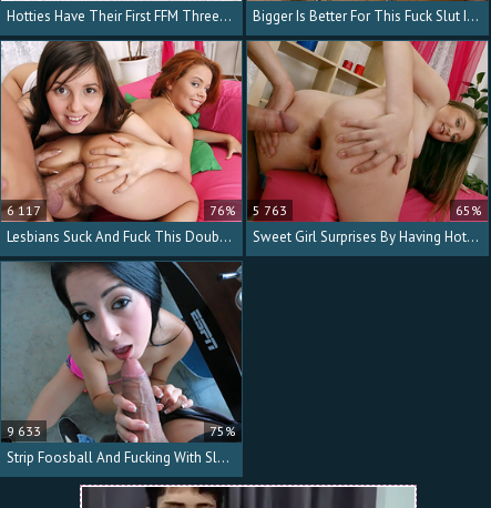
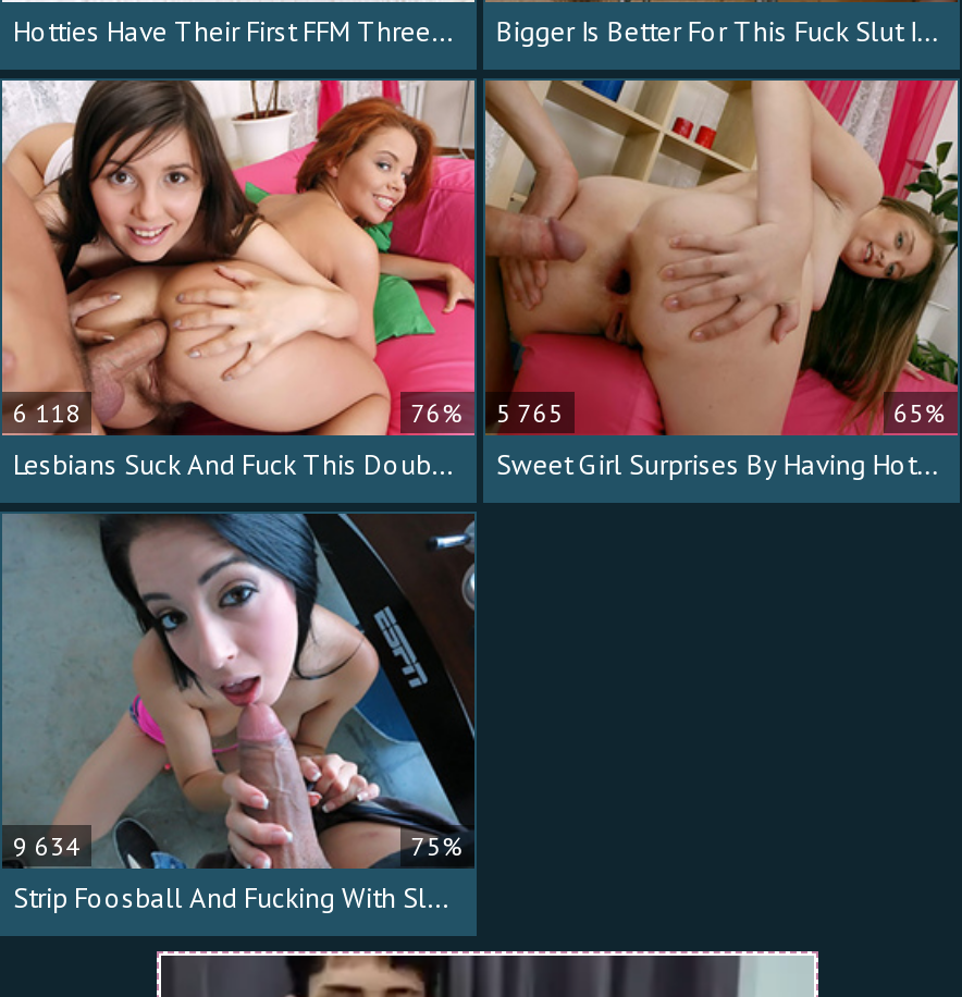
- 6 117
+ 6 118

- 76% 5 763
+ 76% 5 765

- 9 633
+ 9 634
